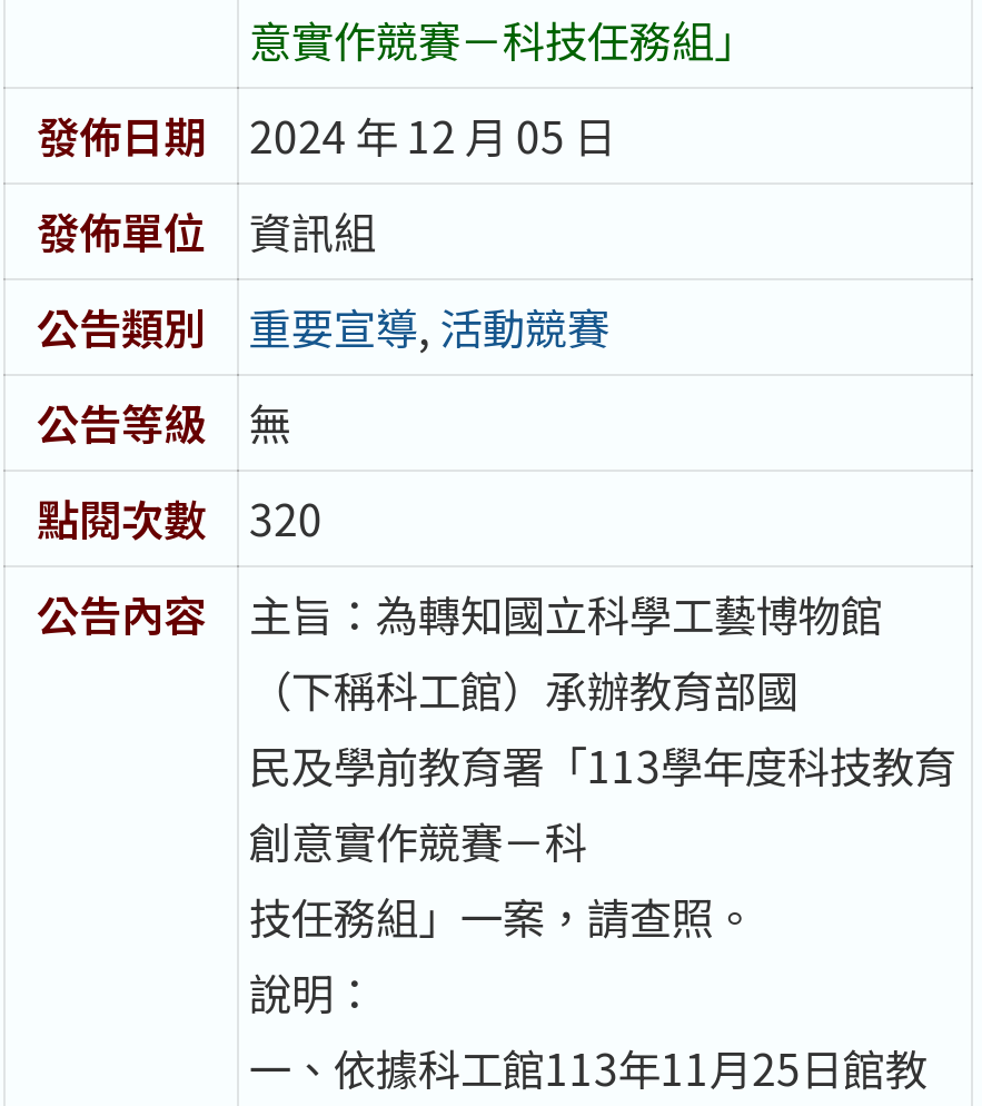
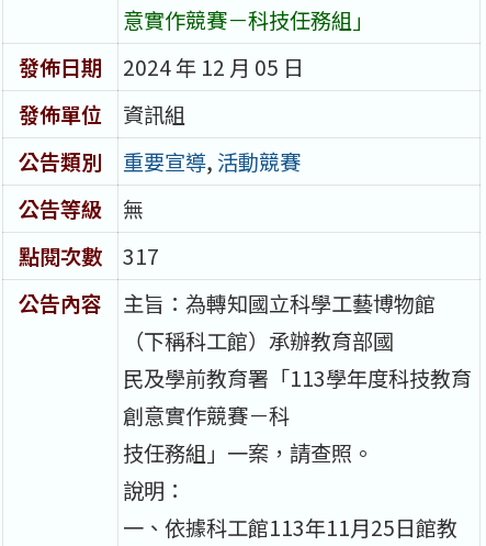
- 點閱次數 320
+ 點閱次數 317
